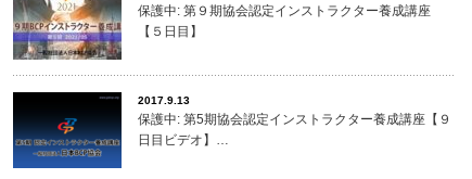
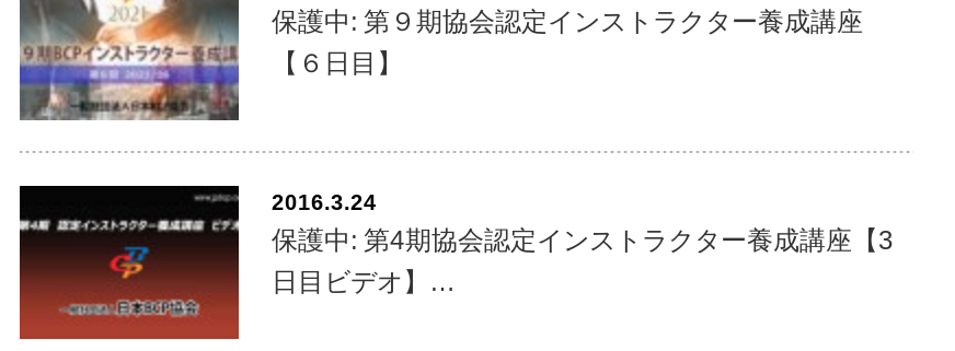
- 【５日目】
+ 【６日目】

- 2017.9.13
+ 2016.3.24

- [image]
- 保護中: 第5期協会認定インストラクター養成講座【９
+ [image]
+ 保護中: 第4期協会認定インストラクター養成講座【3
